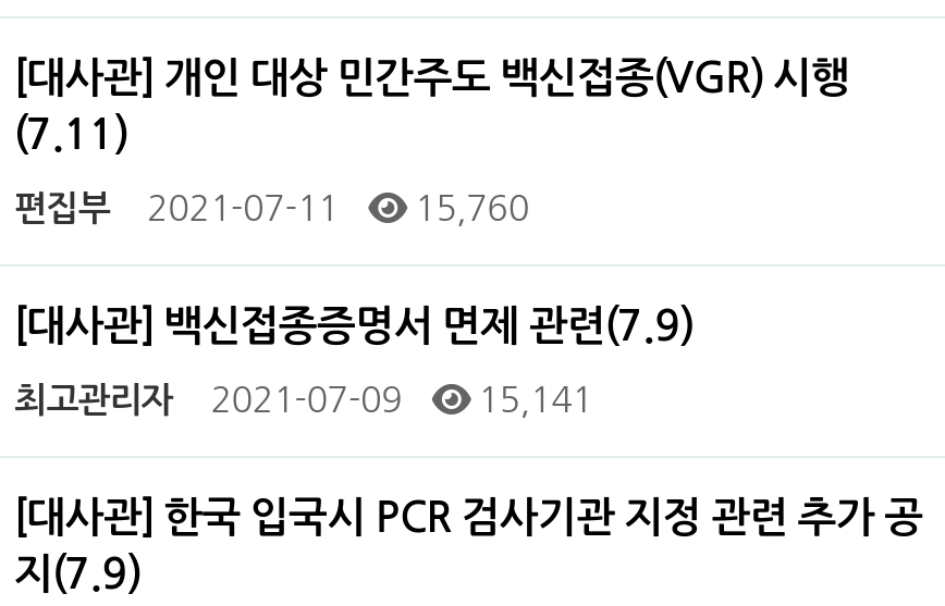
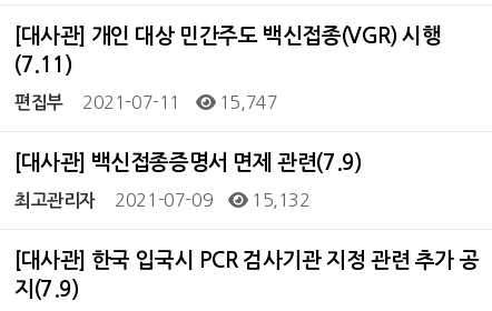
- 편집부 2021-07-11 15,760
+ 편집부 2021-07-11 15,747

- 최고관리자 2021-07-09 15,141
+ 최고관리자 2021-07-09 15,132
